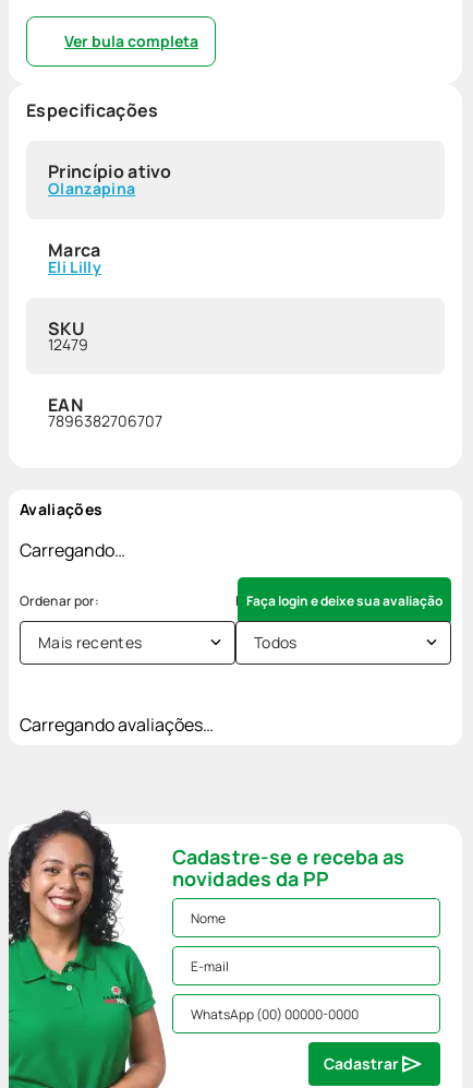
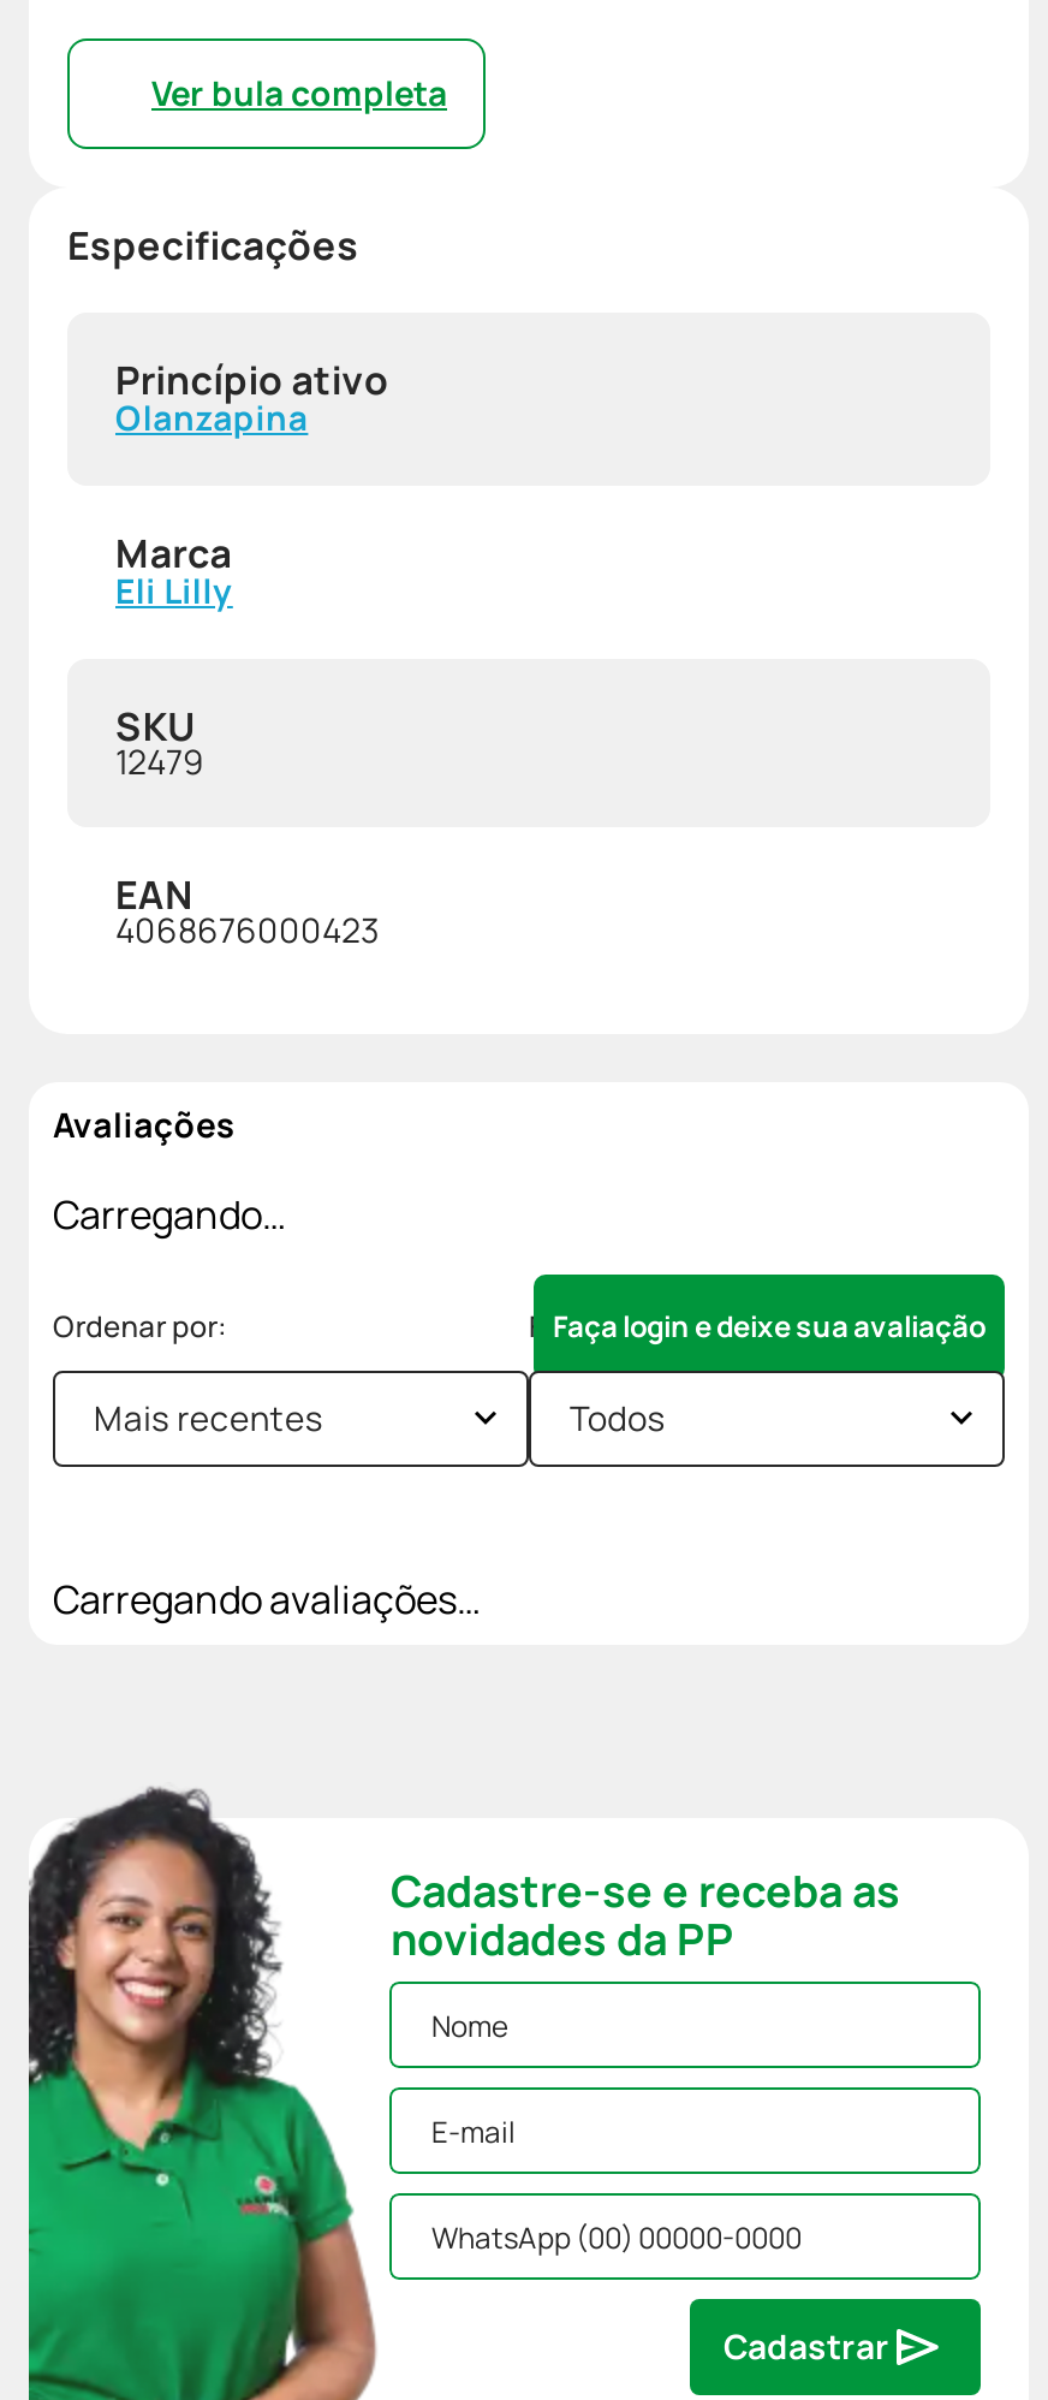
- 7896382706707
+ 4068676000423
